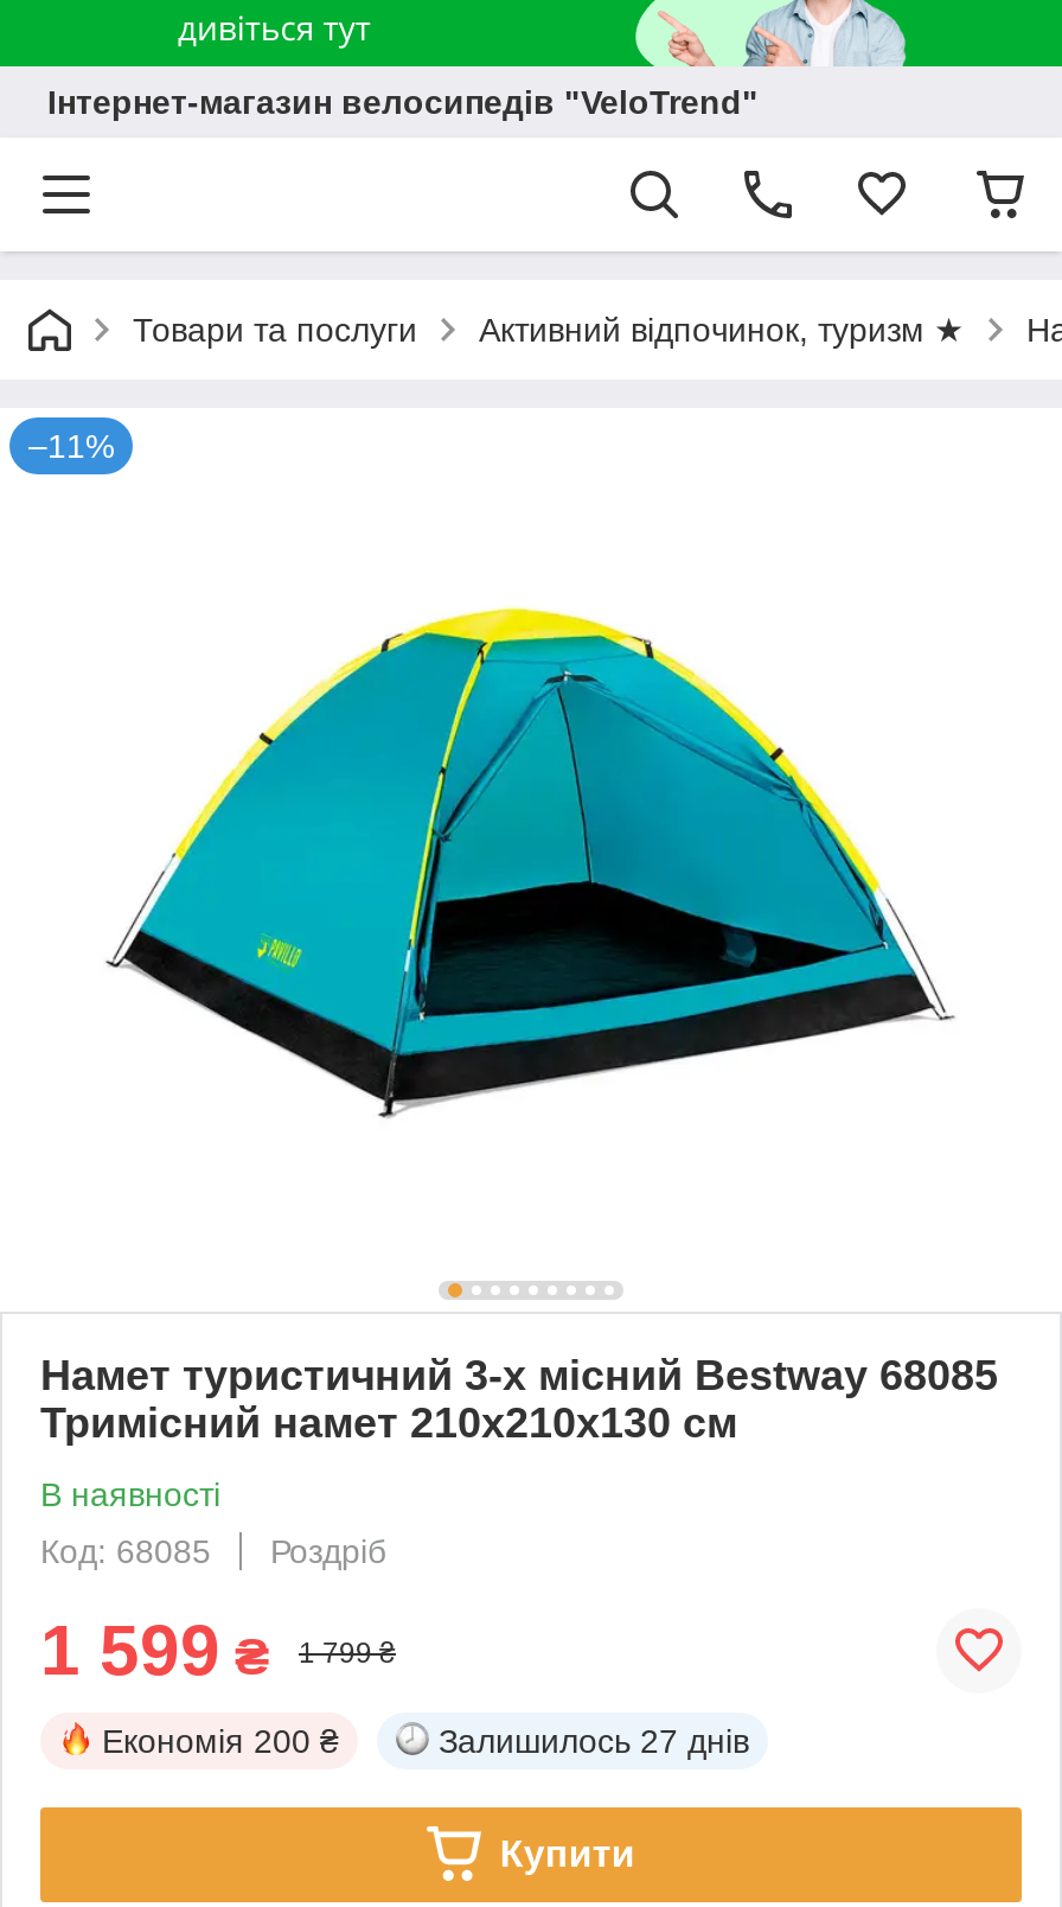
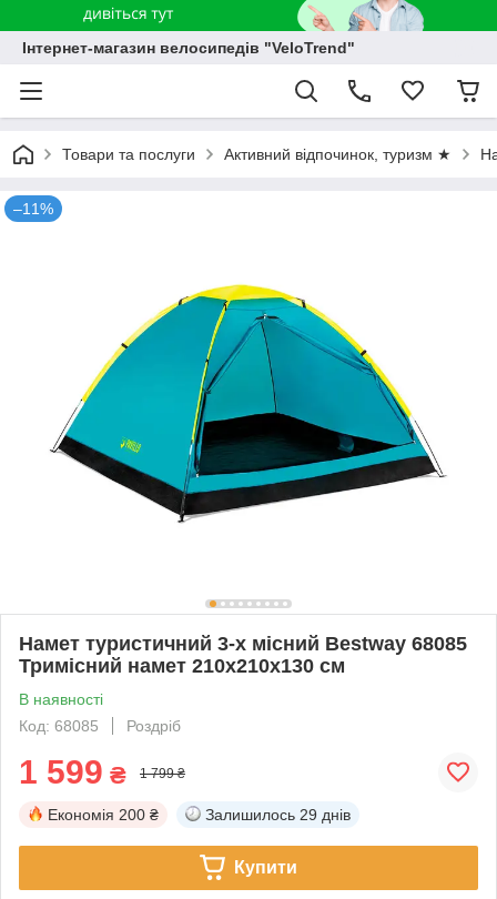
- Залишилось 27 днів
+ Залишилось 29 днів
